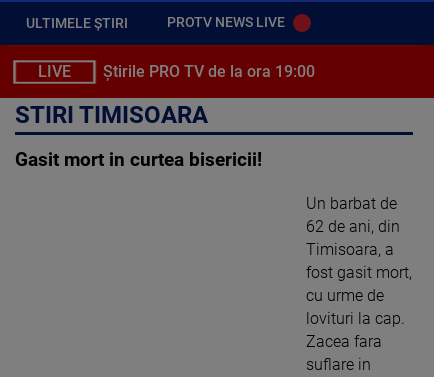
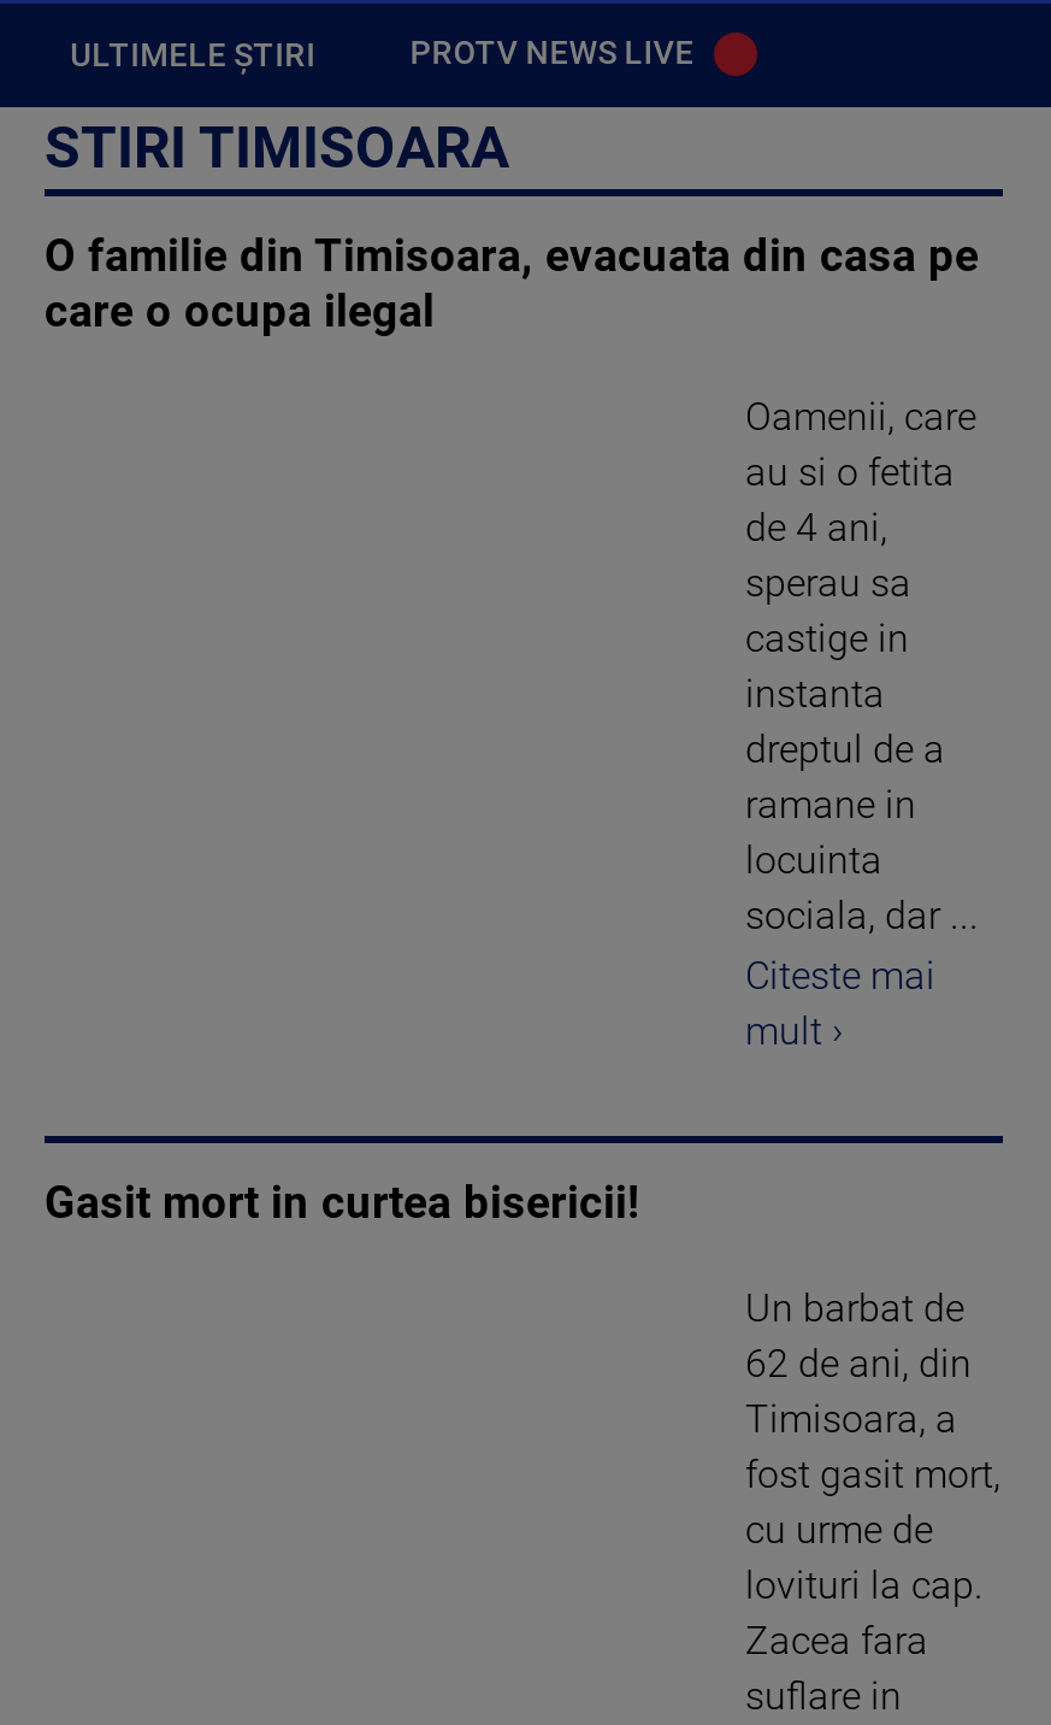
- LIVE
- Știrile PRO TV de la ora 19:00

moved up: STIRI TIMISOARA

+ O familie din Timisoara, evacuata din casa pe
+ care o ocupa ilegal
+ Oamenii, care
+ au si o fetita
+ de 4 ani,
+ sperau sa
+ castige in
+ instanta
+ dreptul de a
+ ramane in
+ locuinta
+ sociala, dar ...
+ Citeste mai
+ mult ›
